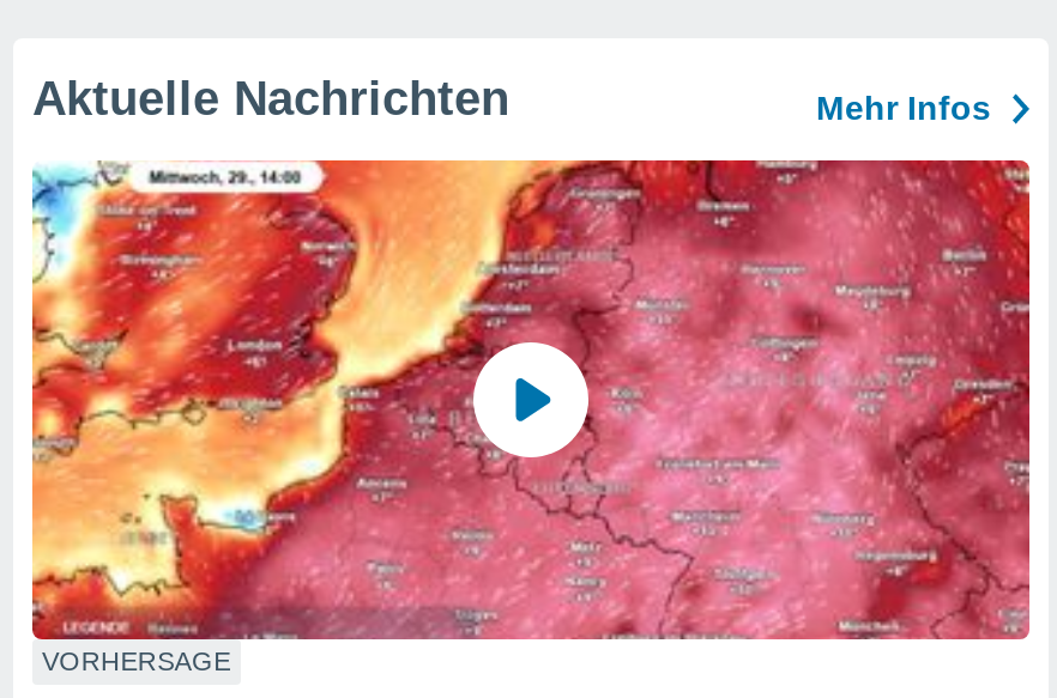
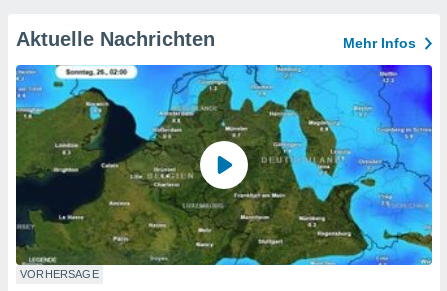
- [image]
+ [image]
